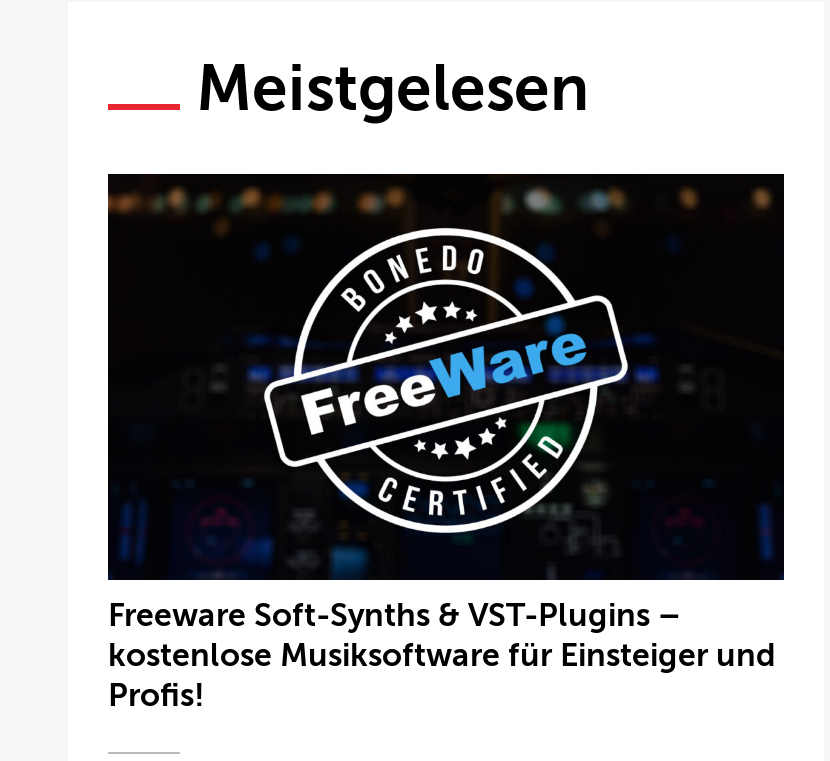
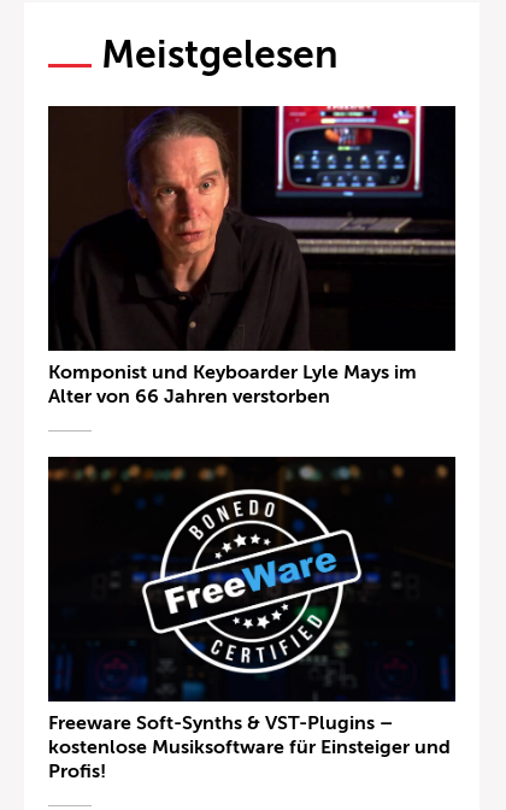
+ [image]
+ Komponist und Keyboarder Lyle Mays im
+ Alter von 66 Jahren verstorben
